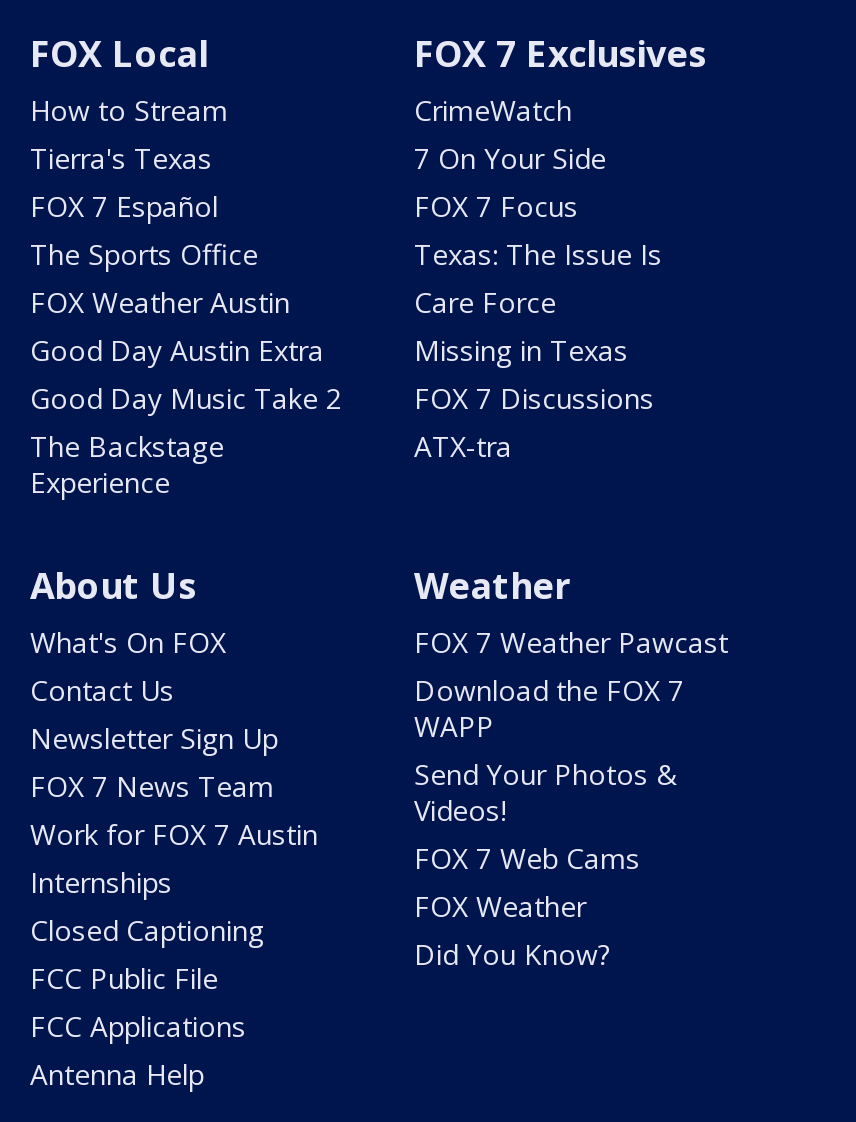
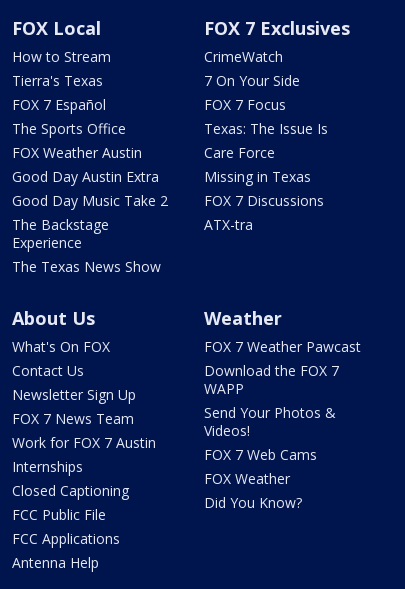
+ The Texas News Show
